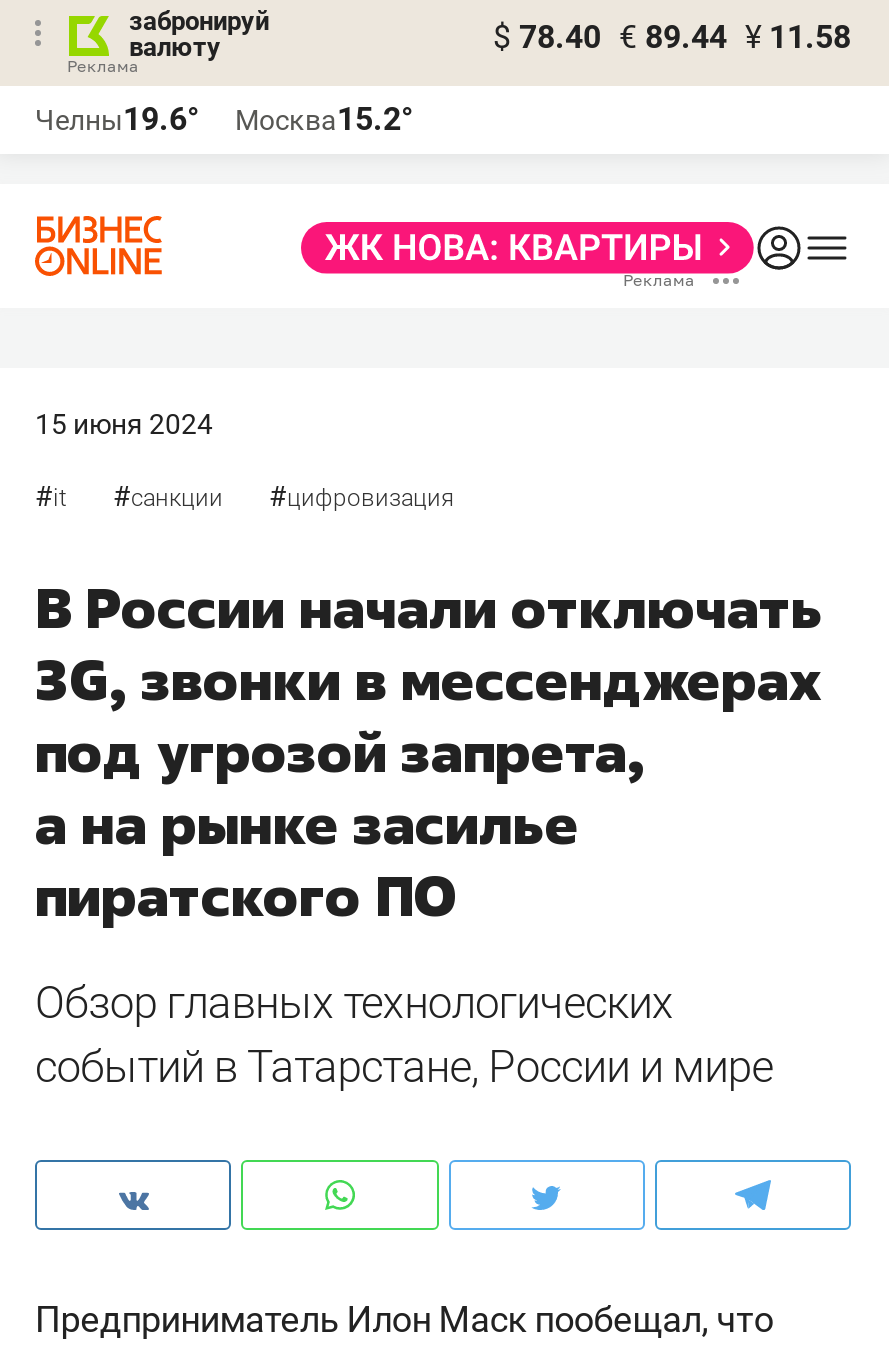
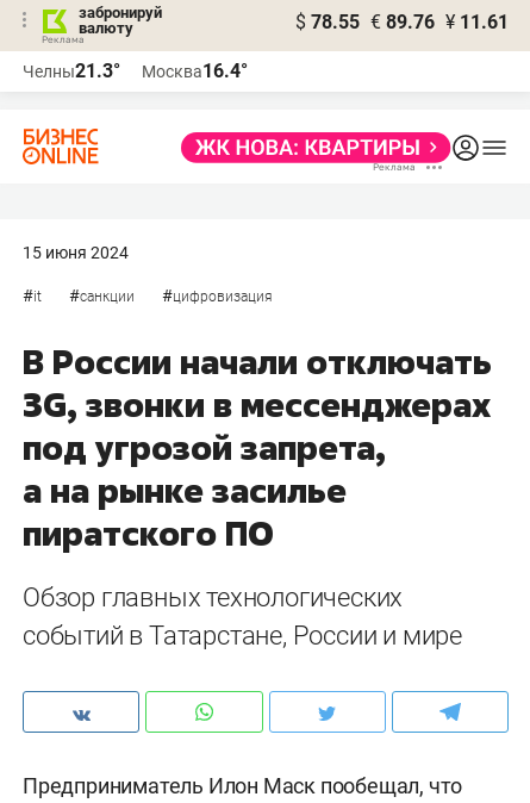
- $ 78.40 € 89.44 ¥ 11.58
+ $ 78.55 € 89.76 ¥ 11.61

- Челны19.6°
+ Челны21.3°

- Москва15.2°
+ Москва16.4°
